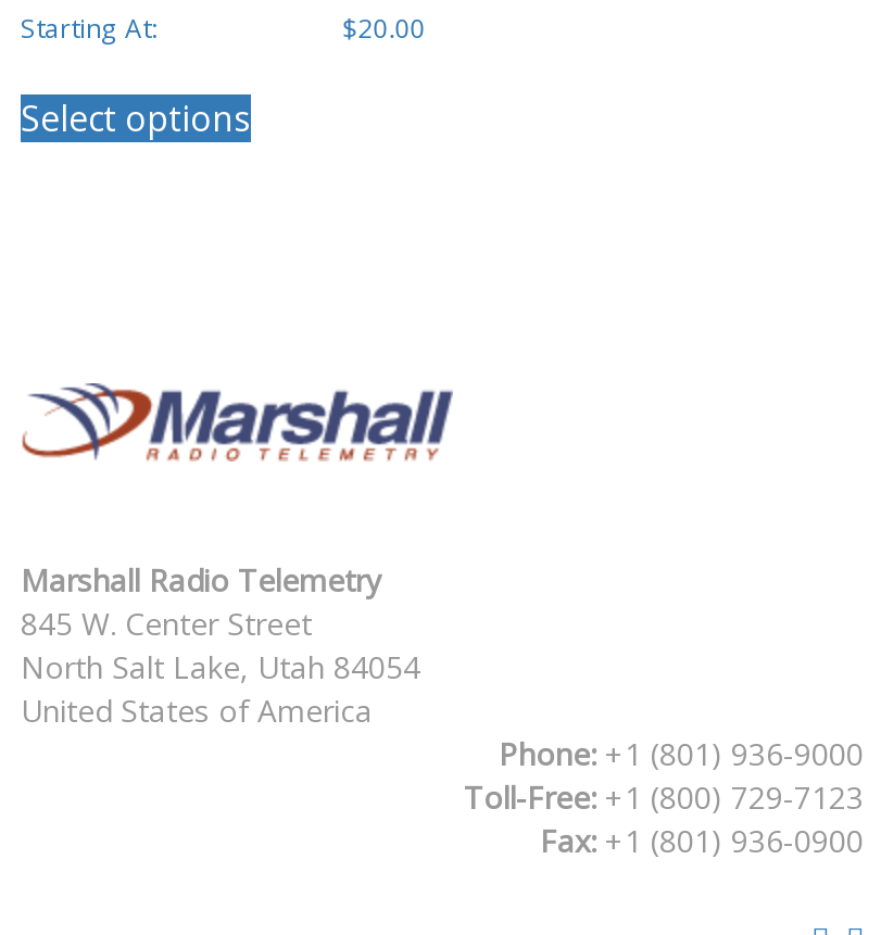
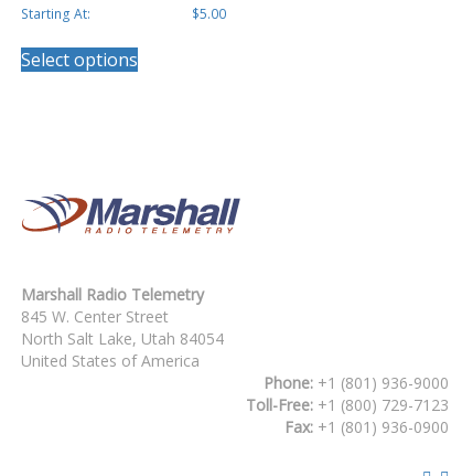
- $20.00
+ $5.00
